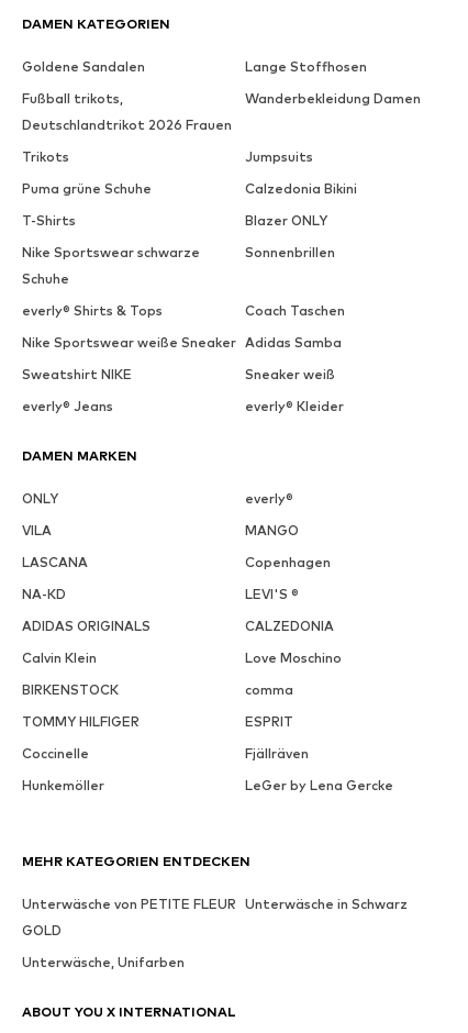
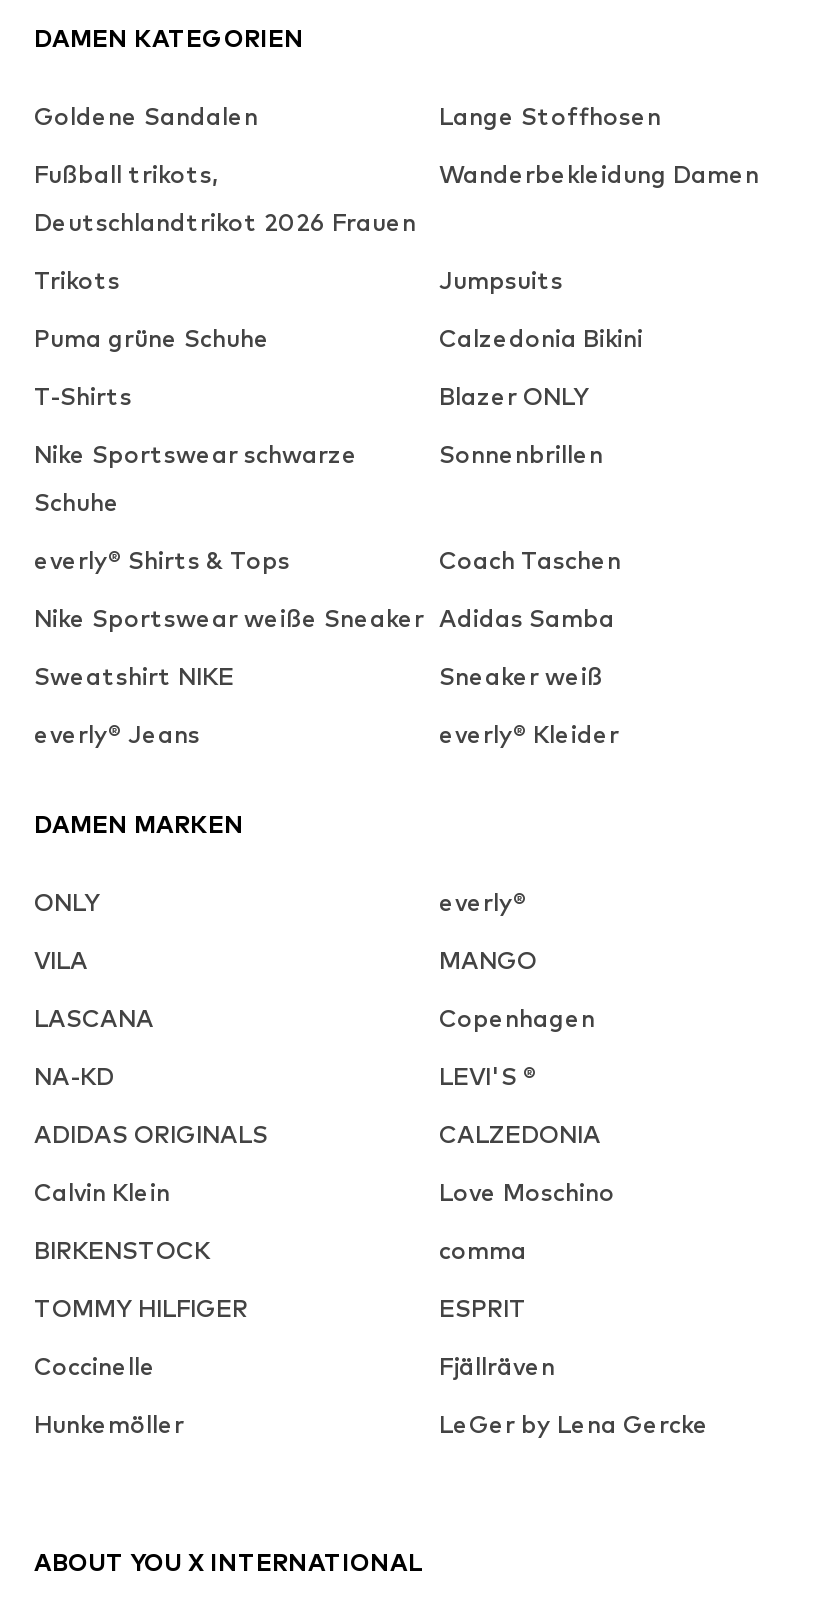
- MEHR KATEGORIEN ENTDECKEN
- Unterwäsche von PETITE FLEUR
- GOLD

- Unterwäsche in Schwarz

- Unterwäsche, Unifarben
